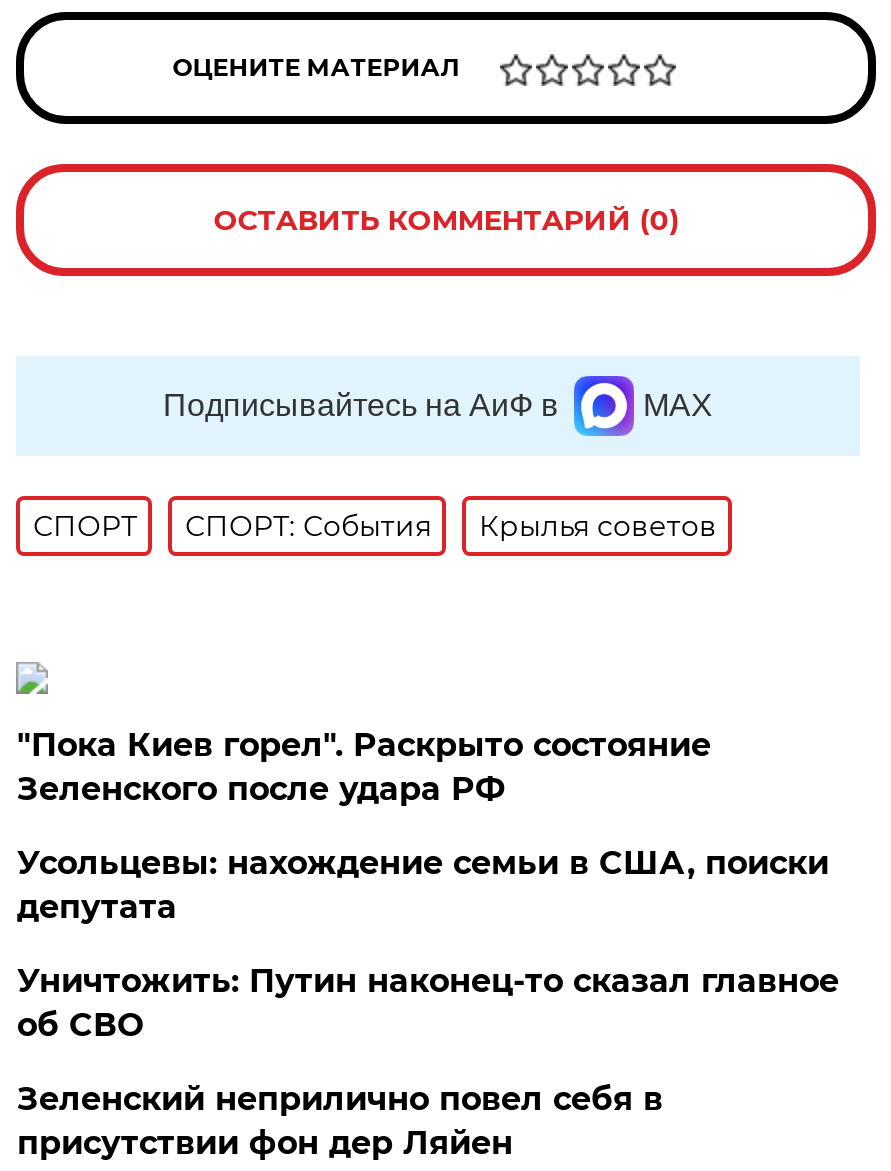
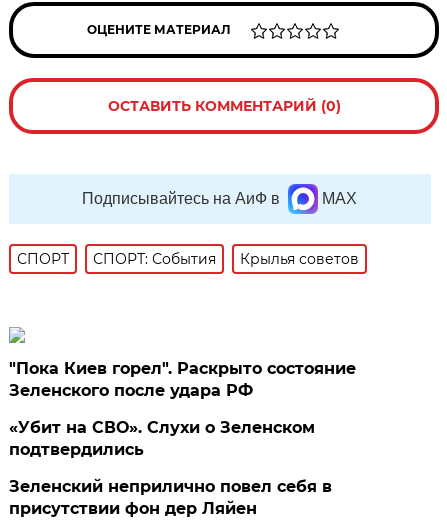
- Усольцевы: нахождение семьи в США, поиски
- депутата
- Уничтожить: Путин наконец-то сказал главное
- об СВО
+ «Убит на СВО». Слухи о Зеленском
+ подтвердились
